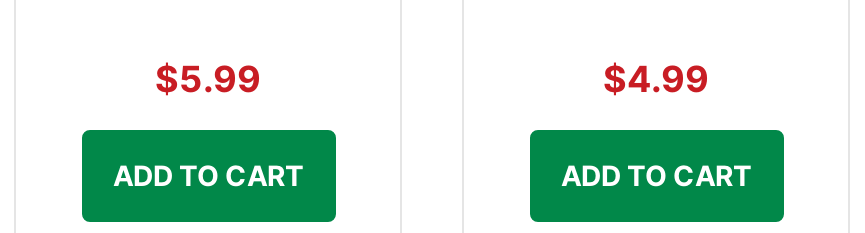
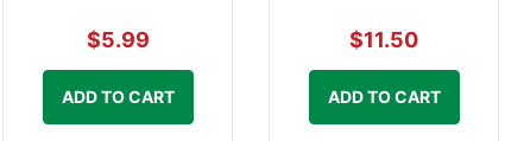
- $4.99
+ $11.50
